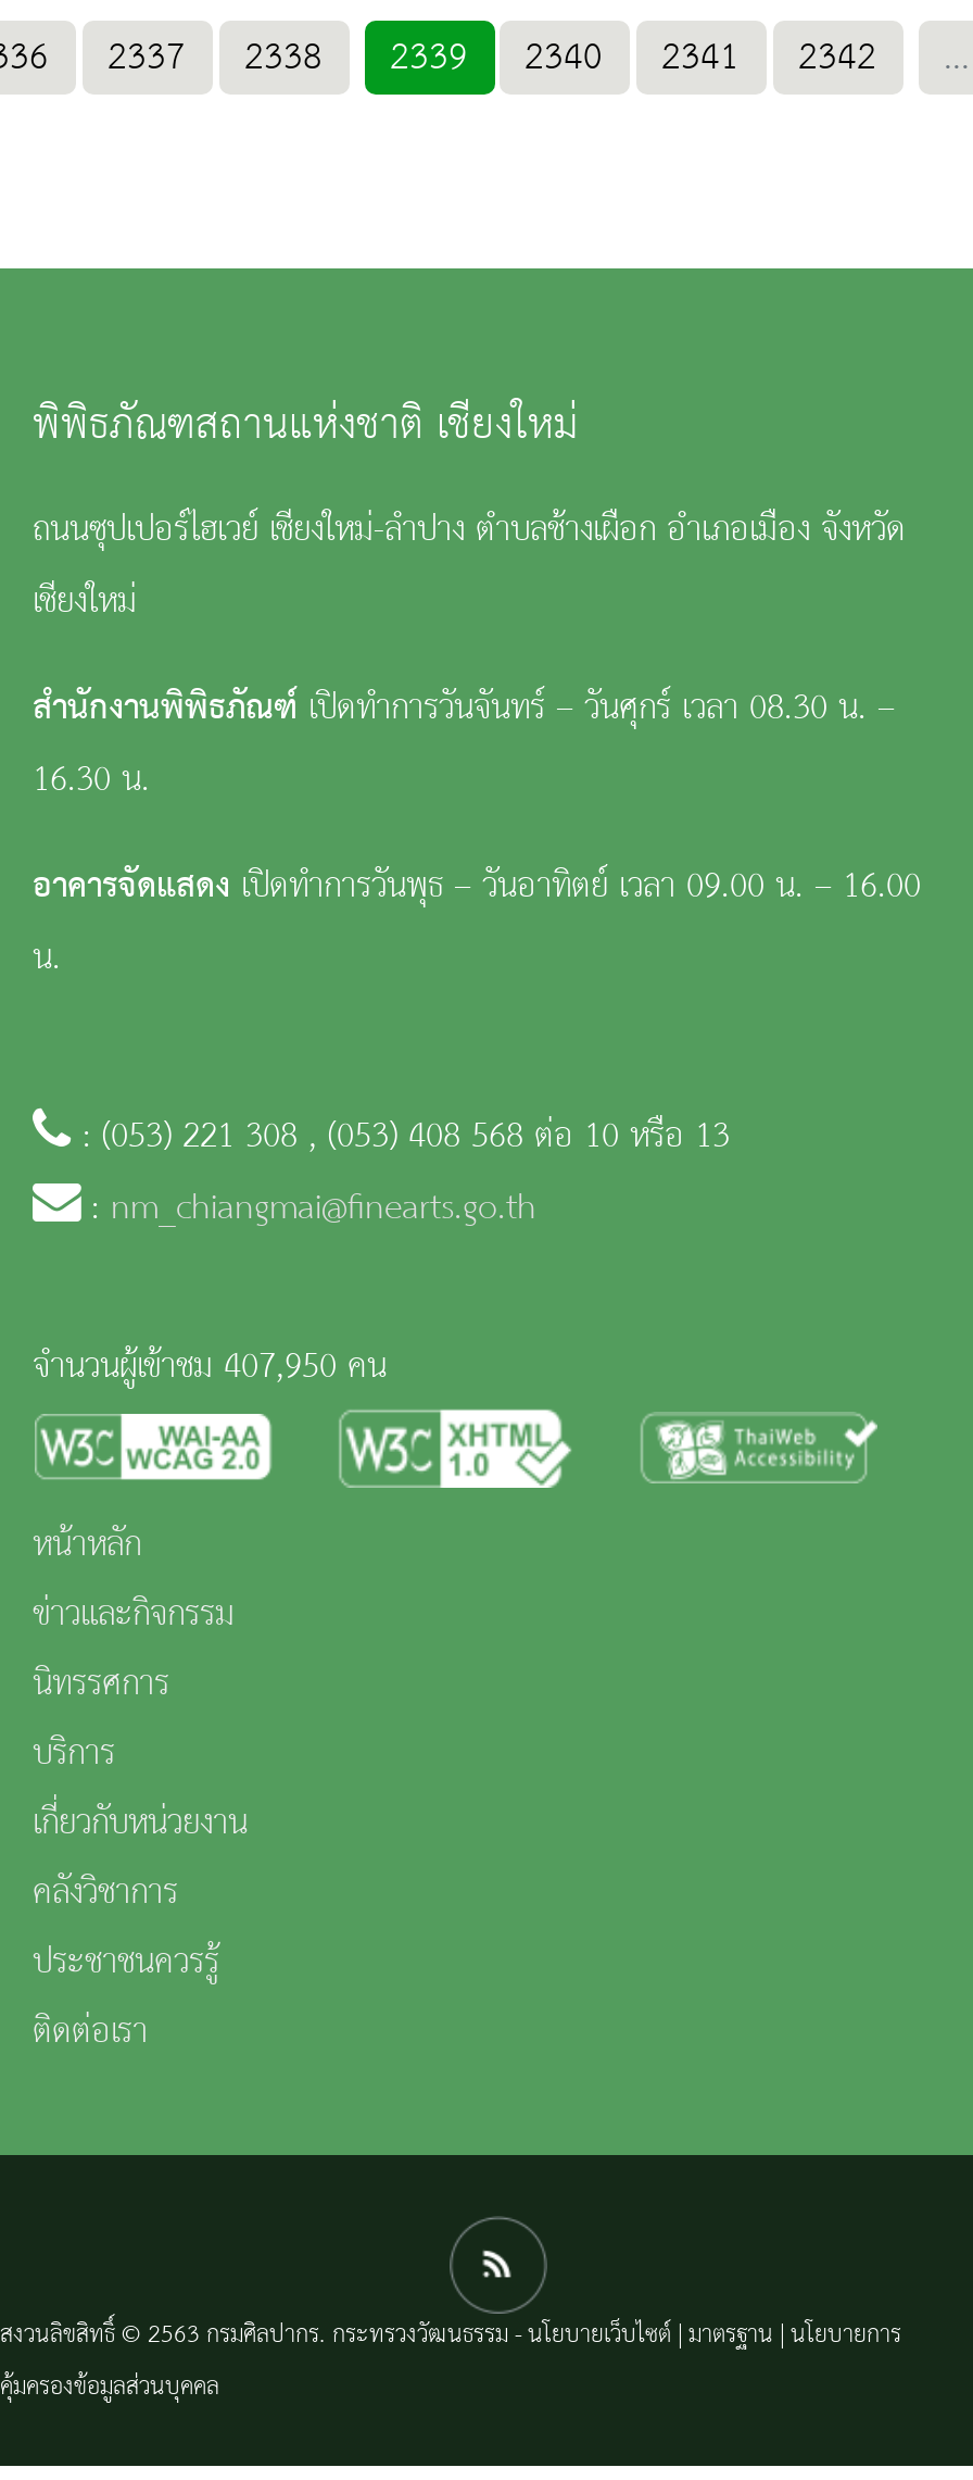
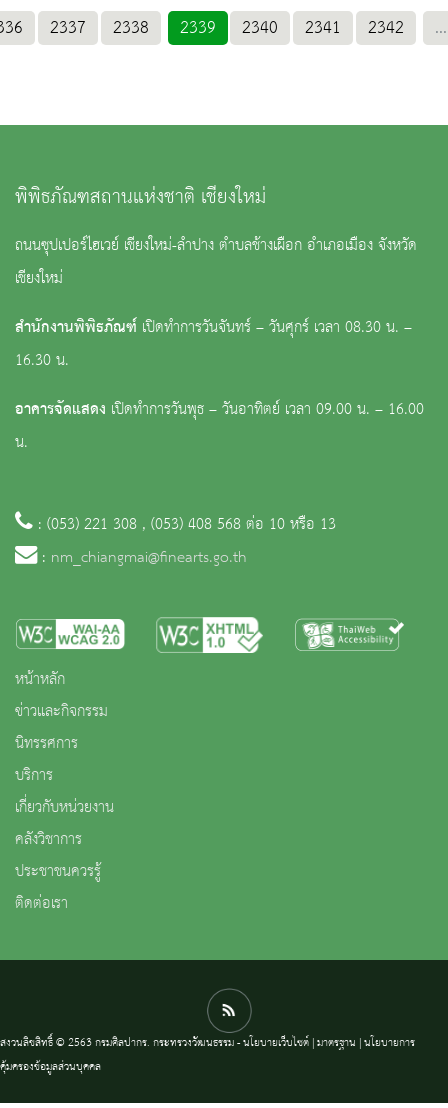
- จำนวนผู้เข้าชม 407,950 คน
